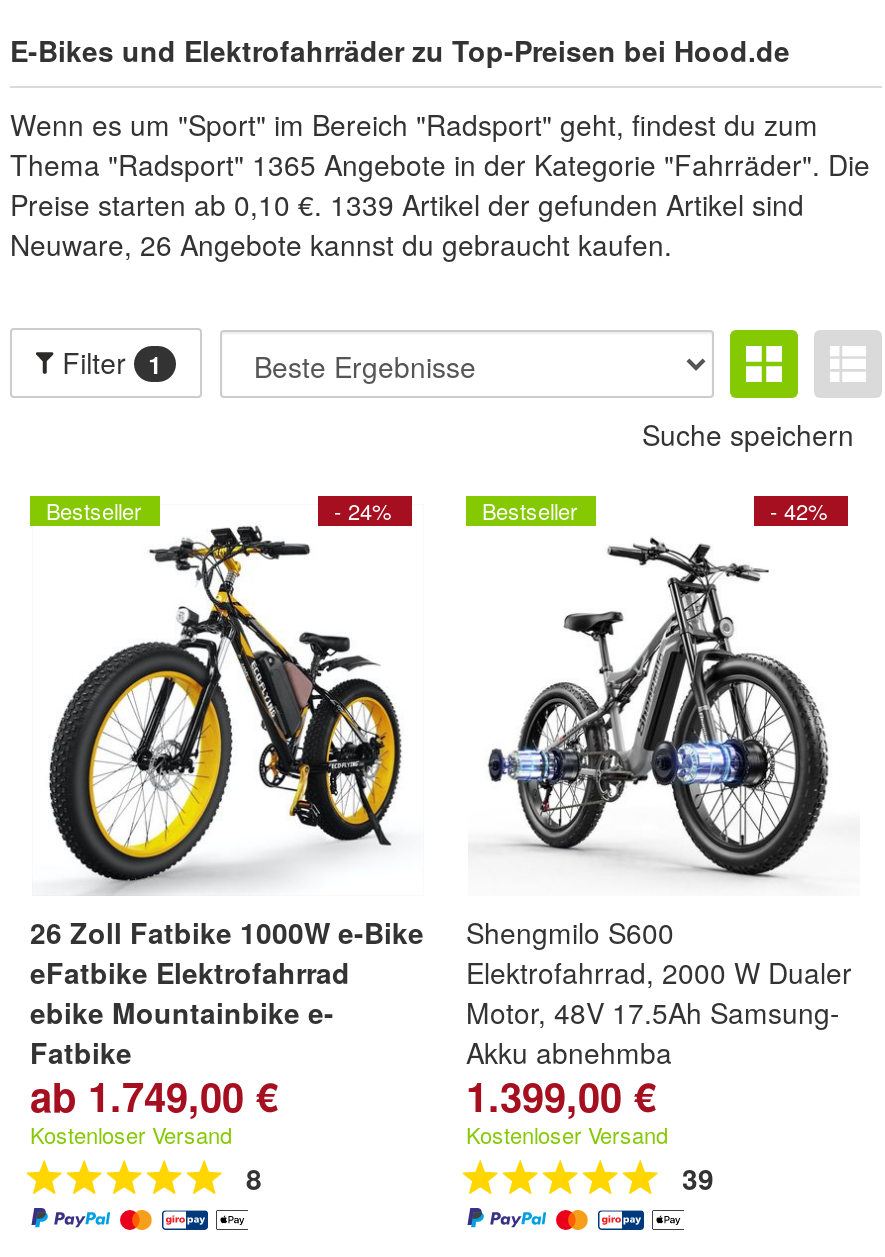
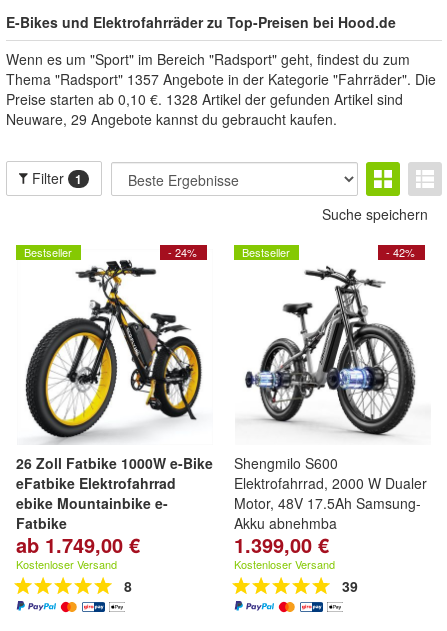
- Thema "Radsport" 1365 Angebote in der Kategorie "Fahrräder". Die
+ Thema "Radsport" 1357 Angebote in der Kategorie "Fahrräder". Die

- Preise starten ab 0,10 €. 1339 Artikel der gefunden Artikel sind
+ Preise starten ab 0,10 €. 1328 Artikel der gefunden Artikel sind

- Neuware, 26 Angebote kannst du gebraucht kaufen.
+ Neuware, 29 Angebote kannst du gebraucht kaufen.
